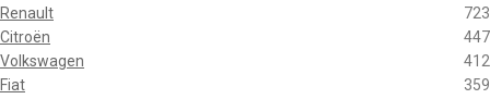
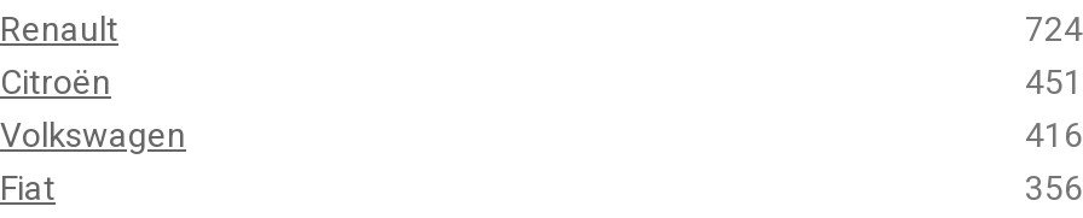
- 723
+ 724

- 447
+ 451

- 412
+ 416

- 359
+ 356
